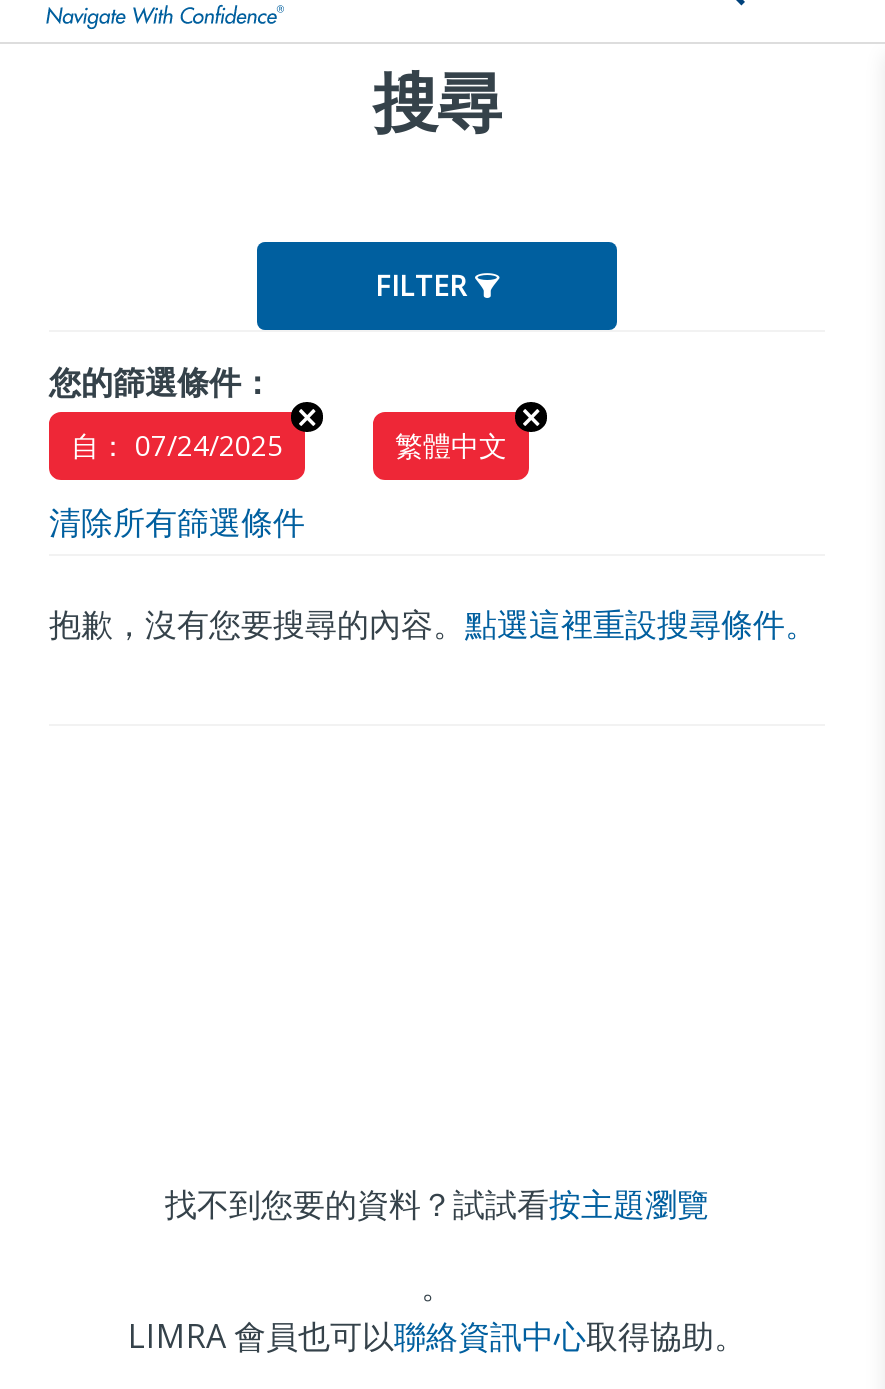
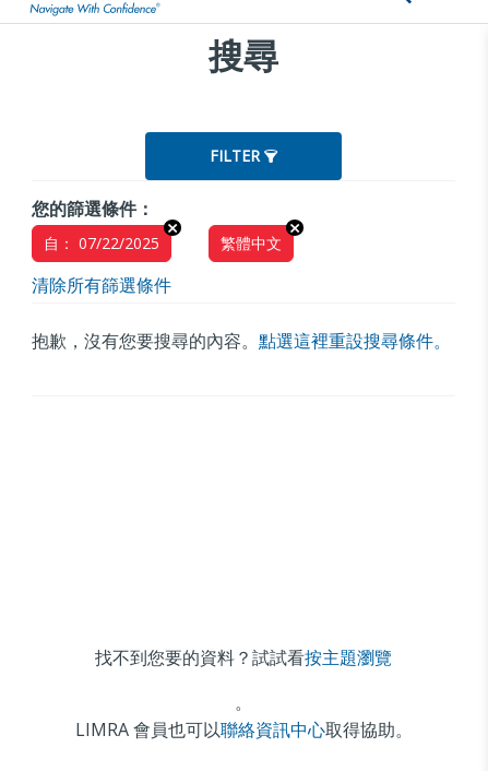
- 自： 07/24/2025
+ 自： 07/22/2025
